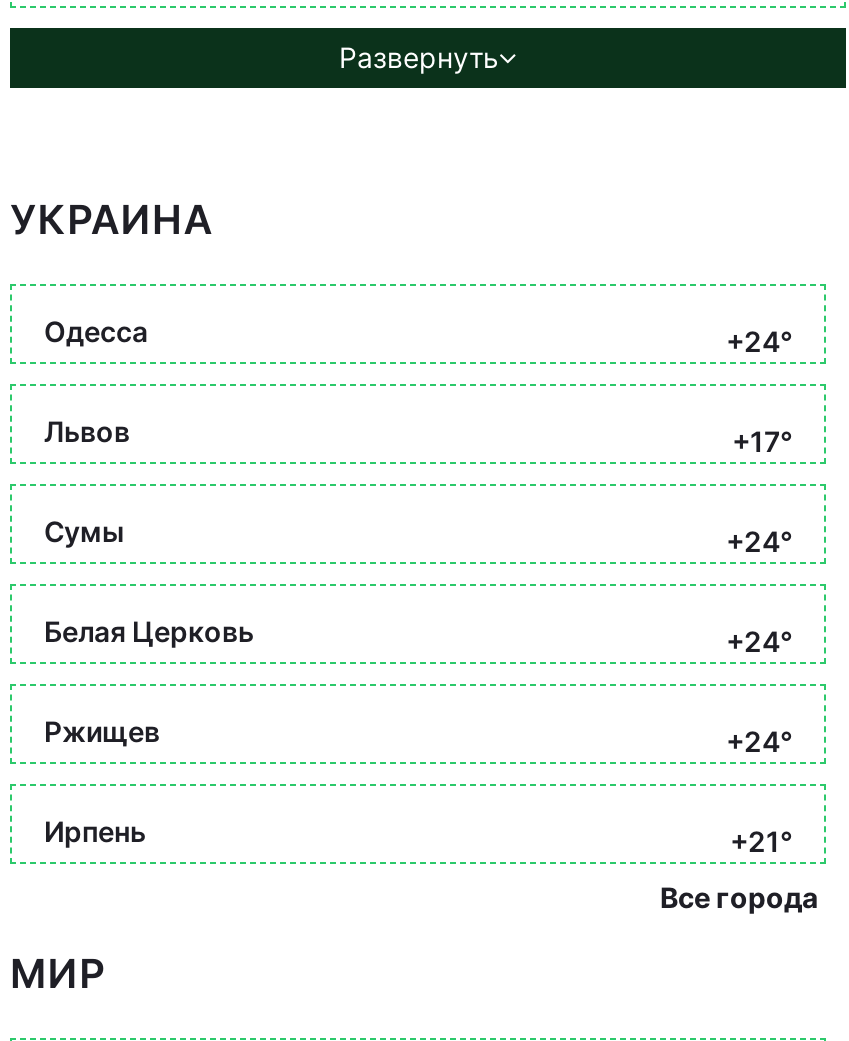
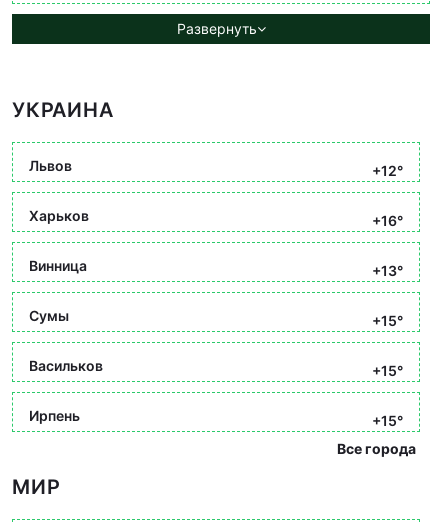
- Одесса
- +24°

moved up: Львов

- +17°
+ +12°
+ Харьков
+ +16°
+ Винница
+ +13°

- +24°
- Белая Церковь
- +24°
- Ржищев
- +24°
+ +15°
+ Васильков
+ +15°

moved down: Сумы

- +21°
+ +15°
